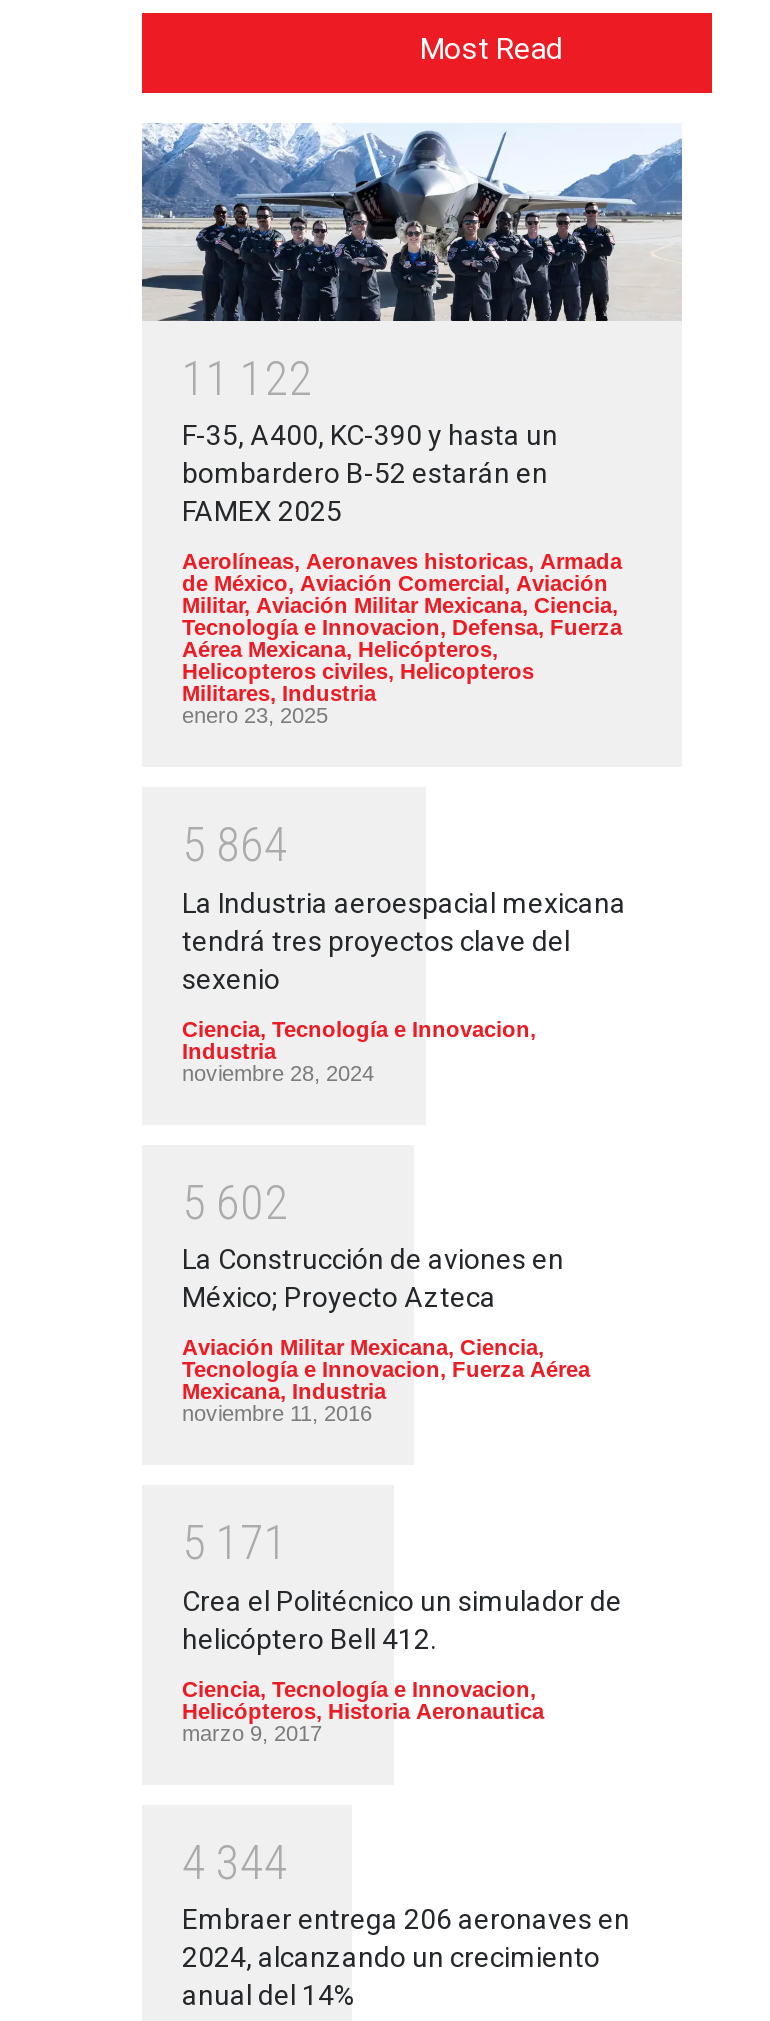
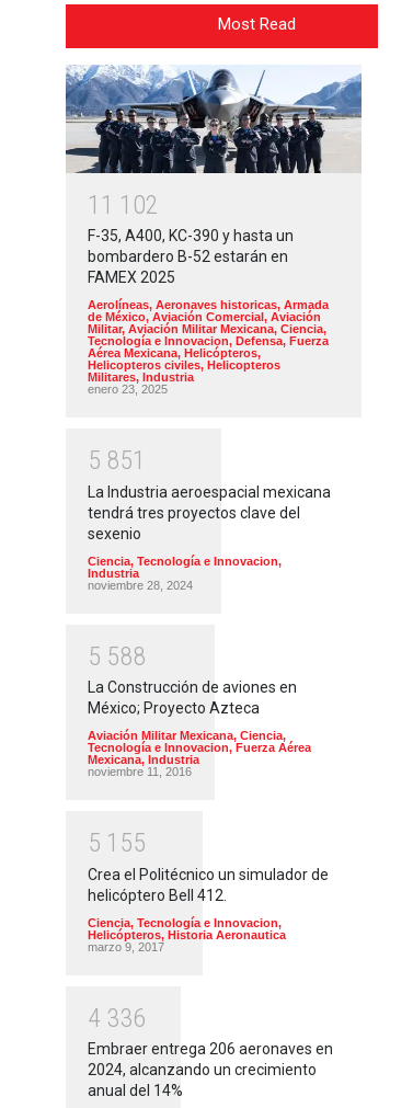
- 1 1 1 22
+ 1 1 1 02

- 5 864
+ 5 851

- 5 602
+ 5 588

- 5 1 71
+ 5 1 55

- 4 344
+ 4 336
